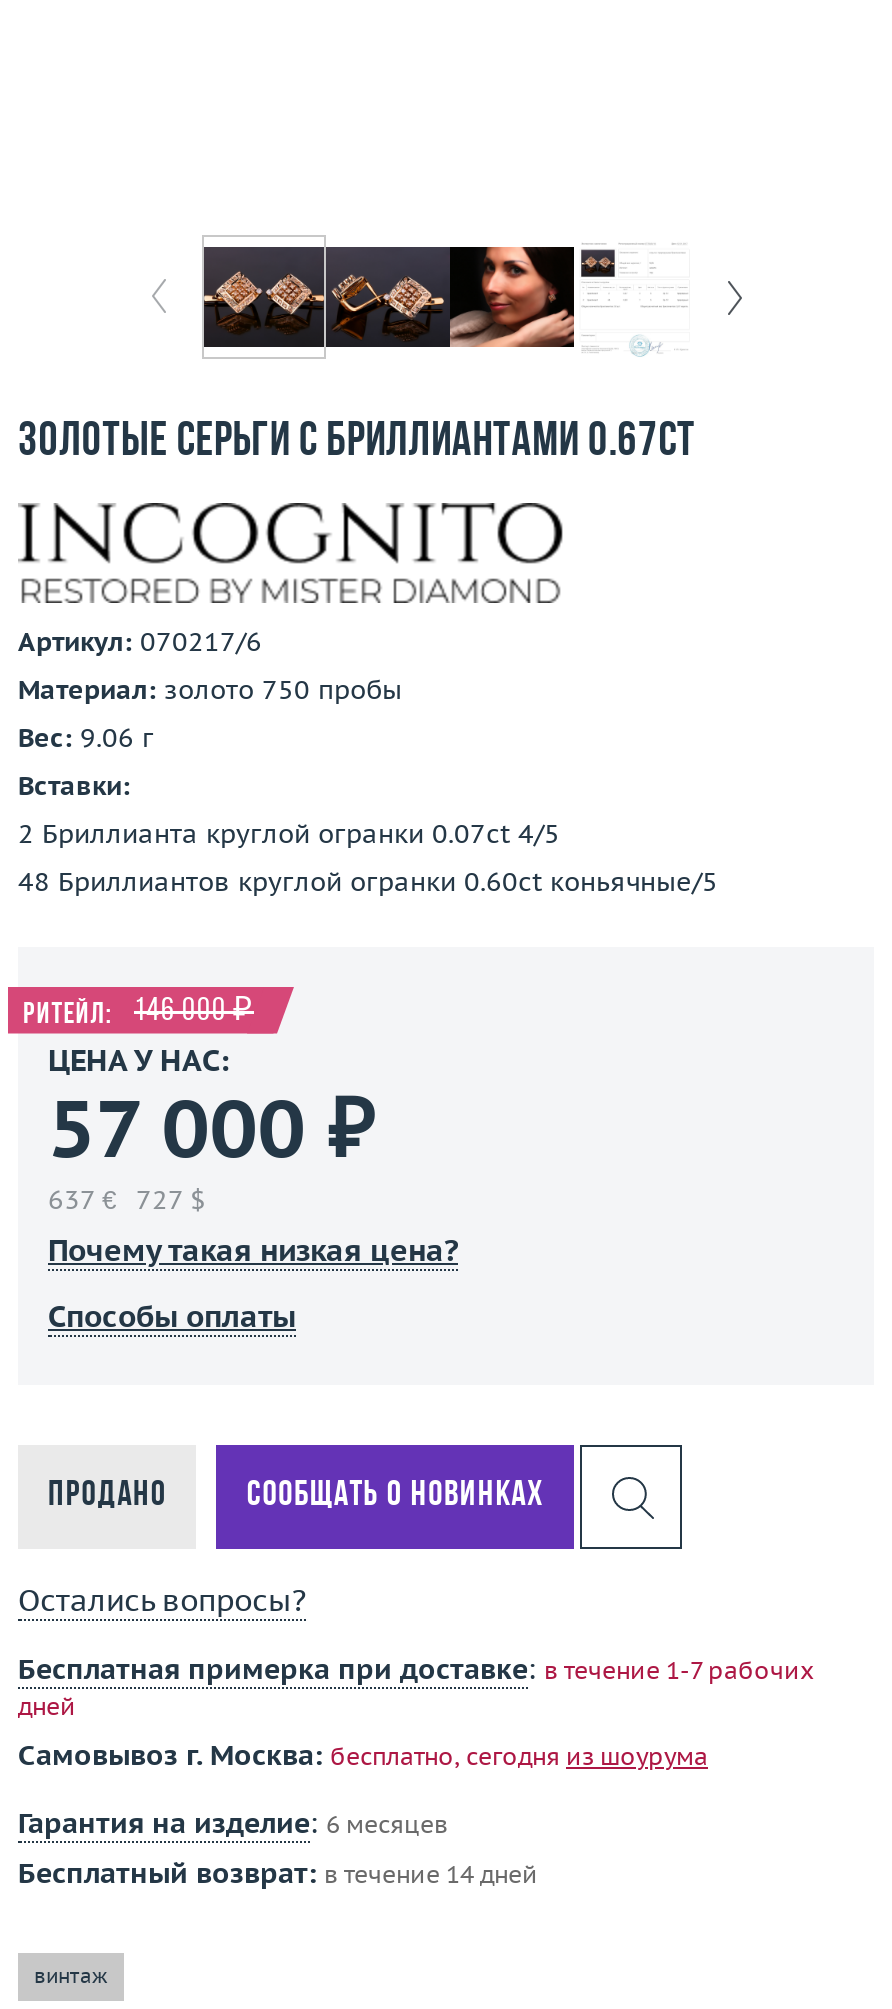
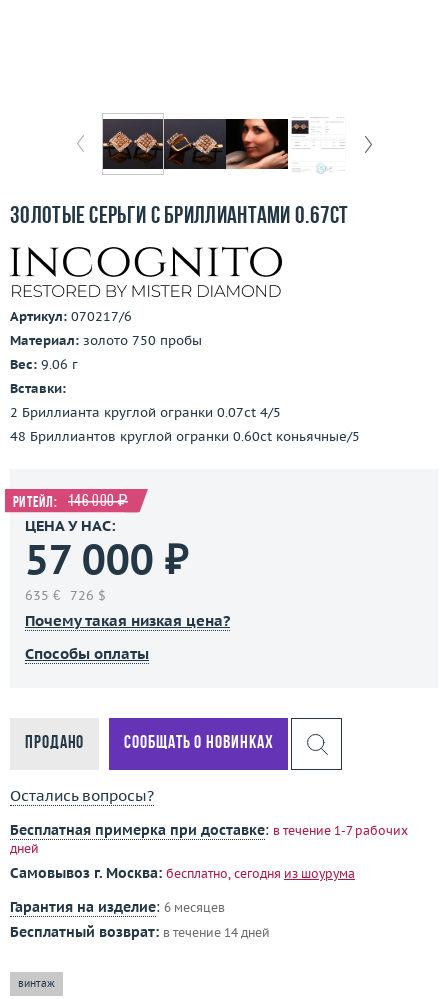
- 637 € 727 $
+ 635 € 726 $
